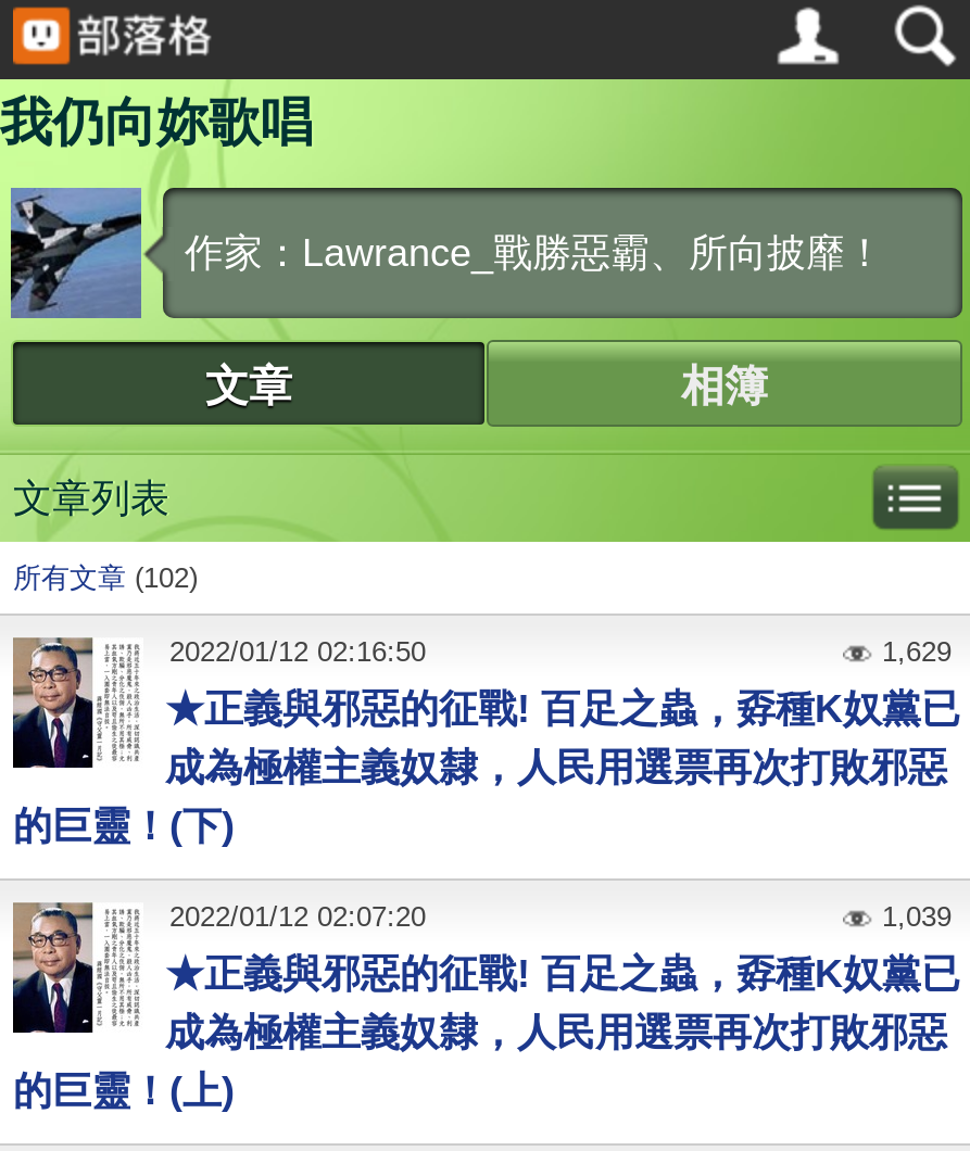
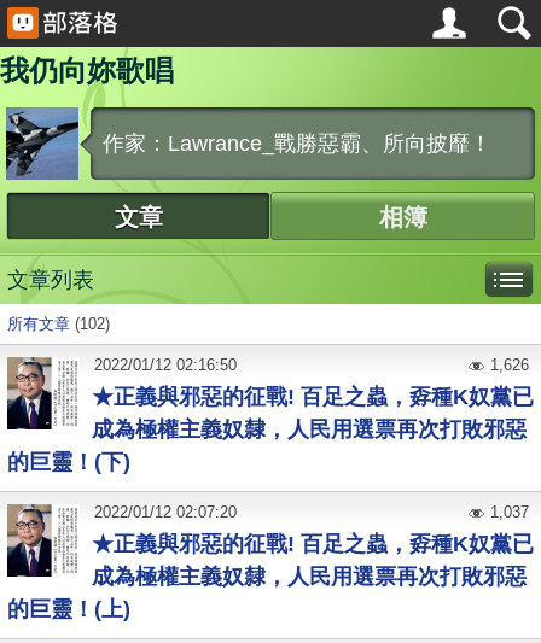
- 1,629
+ 1,626

- 1,039
+ 1,037
